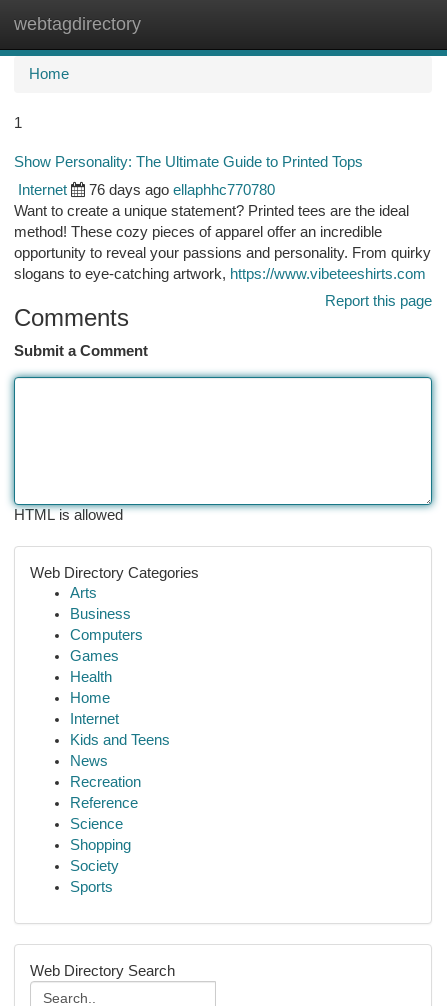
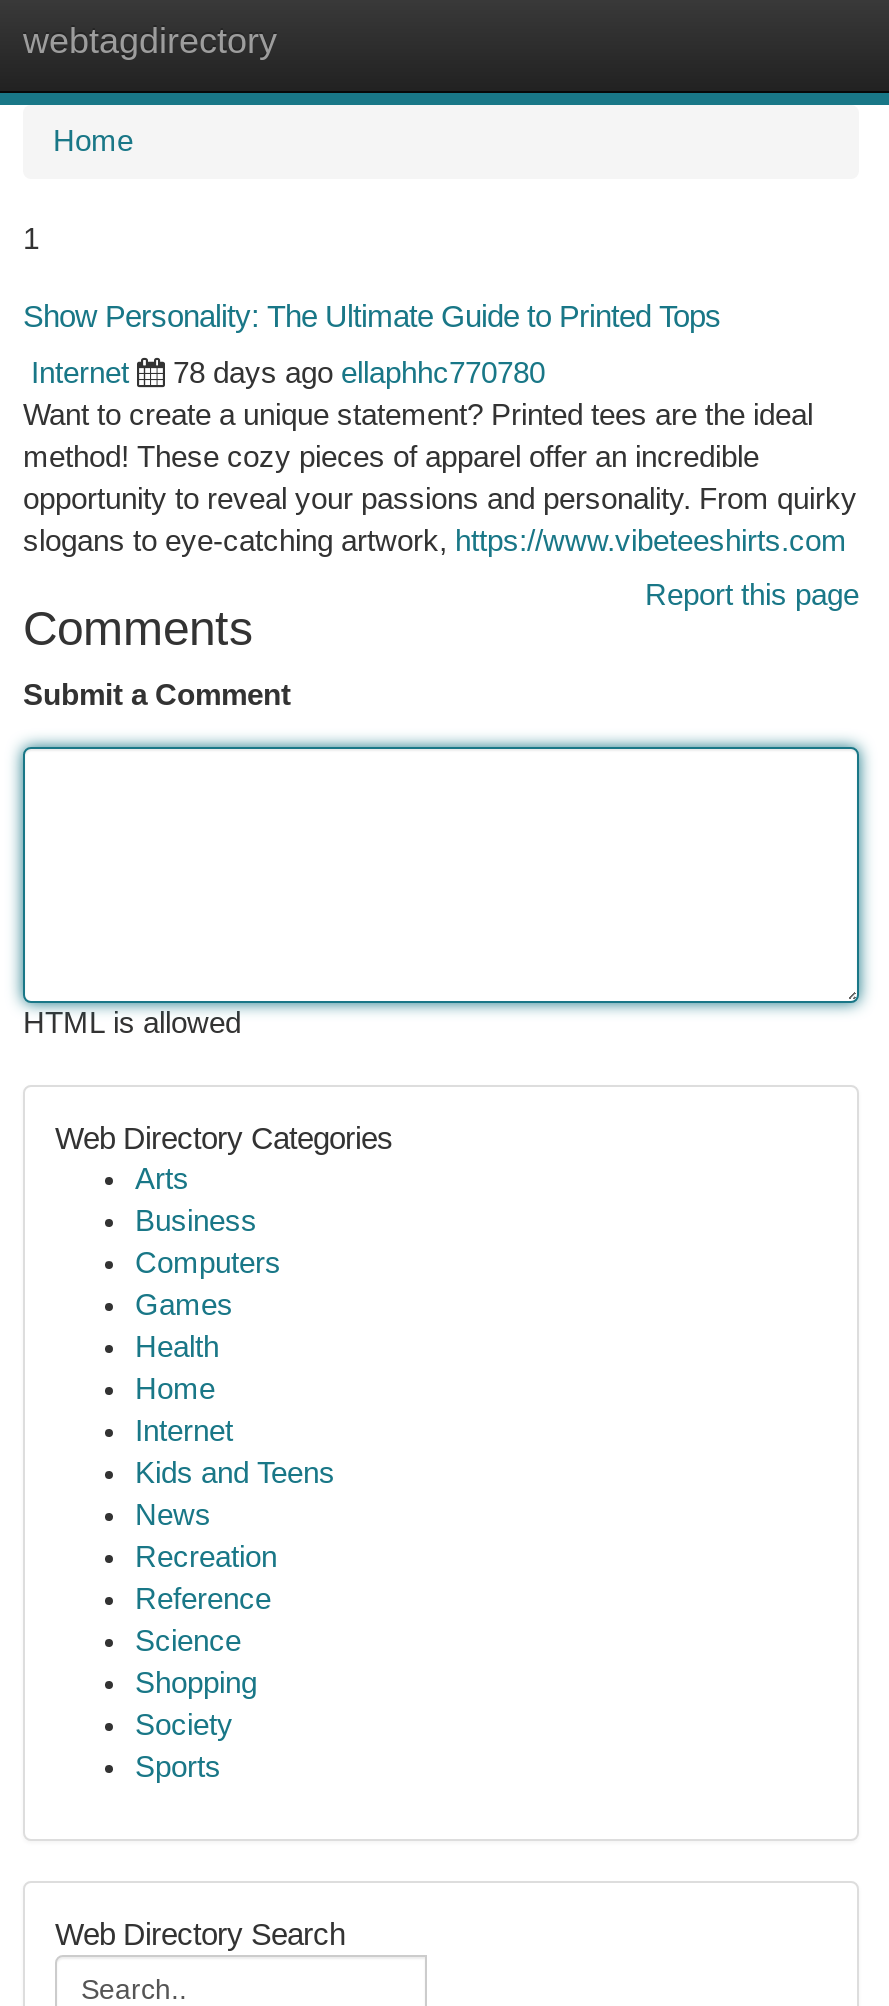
- 76 days ago ellaphhc770780
+ 78 days ago ellaphhc770780
